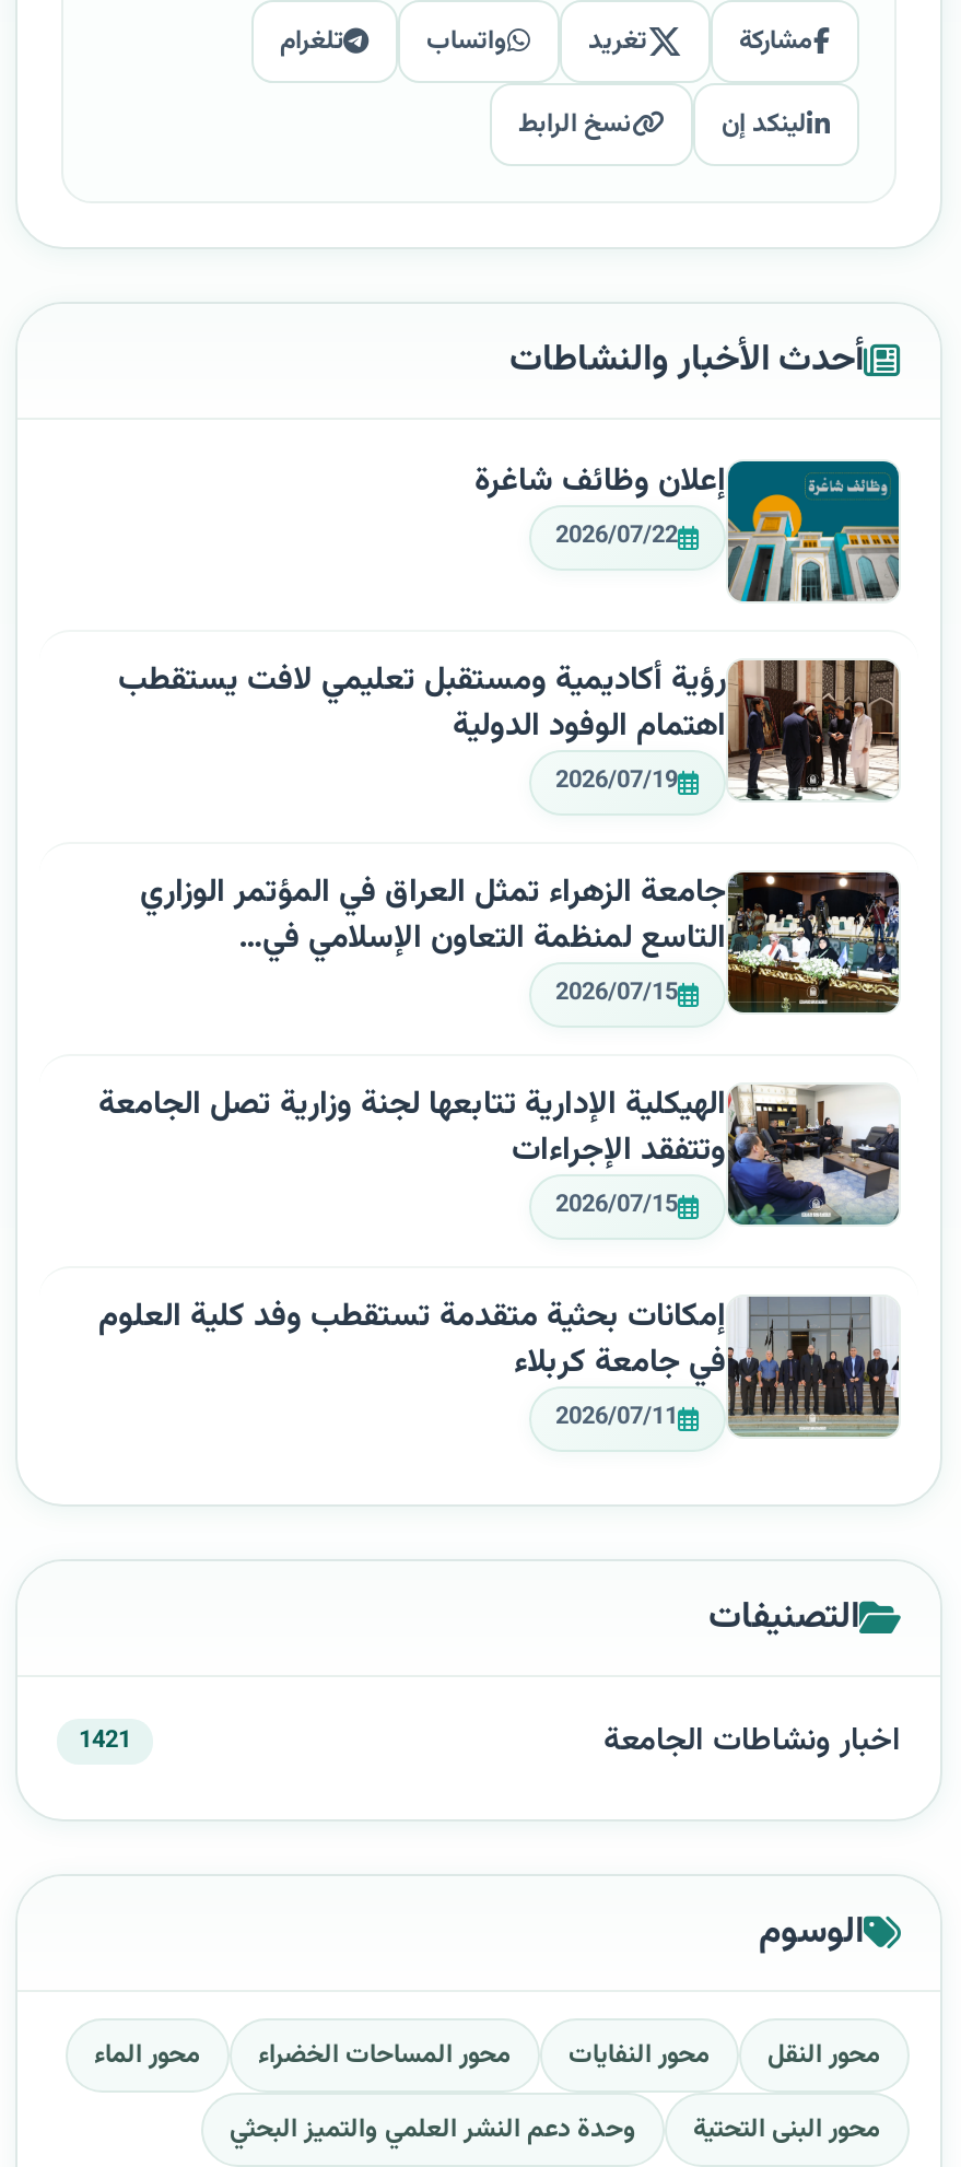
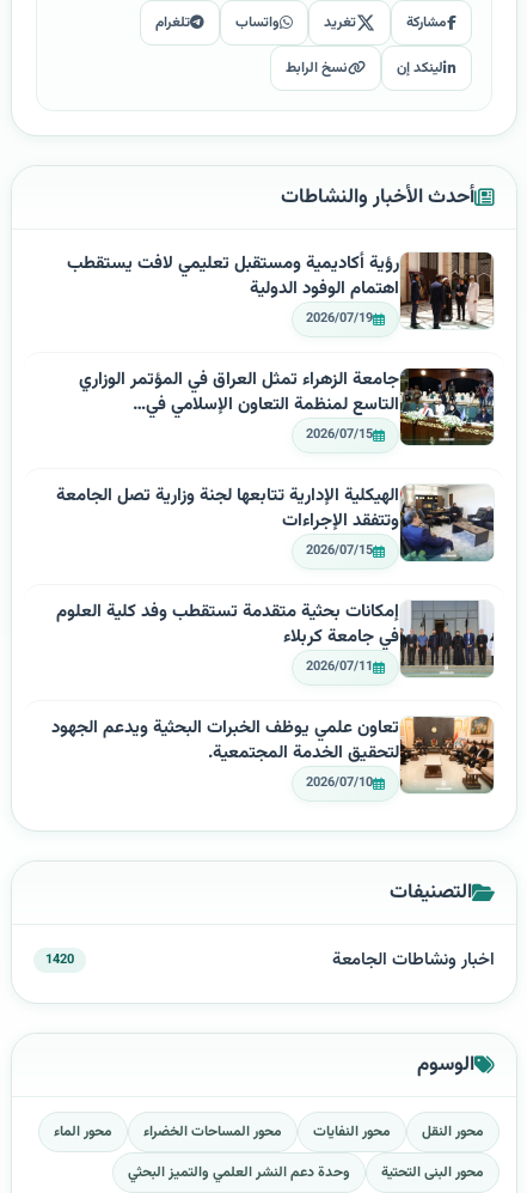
- [image]
- إعلان وظائف شاغرة
- 2026/07/22

moved up: [image] | رؤية أكاديمية ومستقبل تعليمي لافت يستقطب | اهتمام الوفود الدولية | ... | في جامعة كربلاء | 2026/07/11

+ [image]
+ تعاون علمي يوظف الخبرات البحثية ويدعم الجهود
+ لتحقيق الخدمة المجتمعية.
+ 2026/07/10

- 1421
+ 1420
